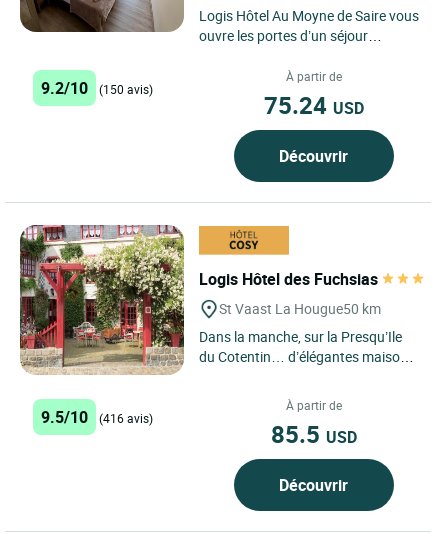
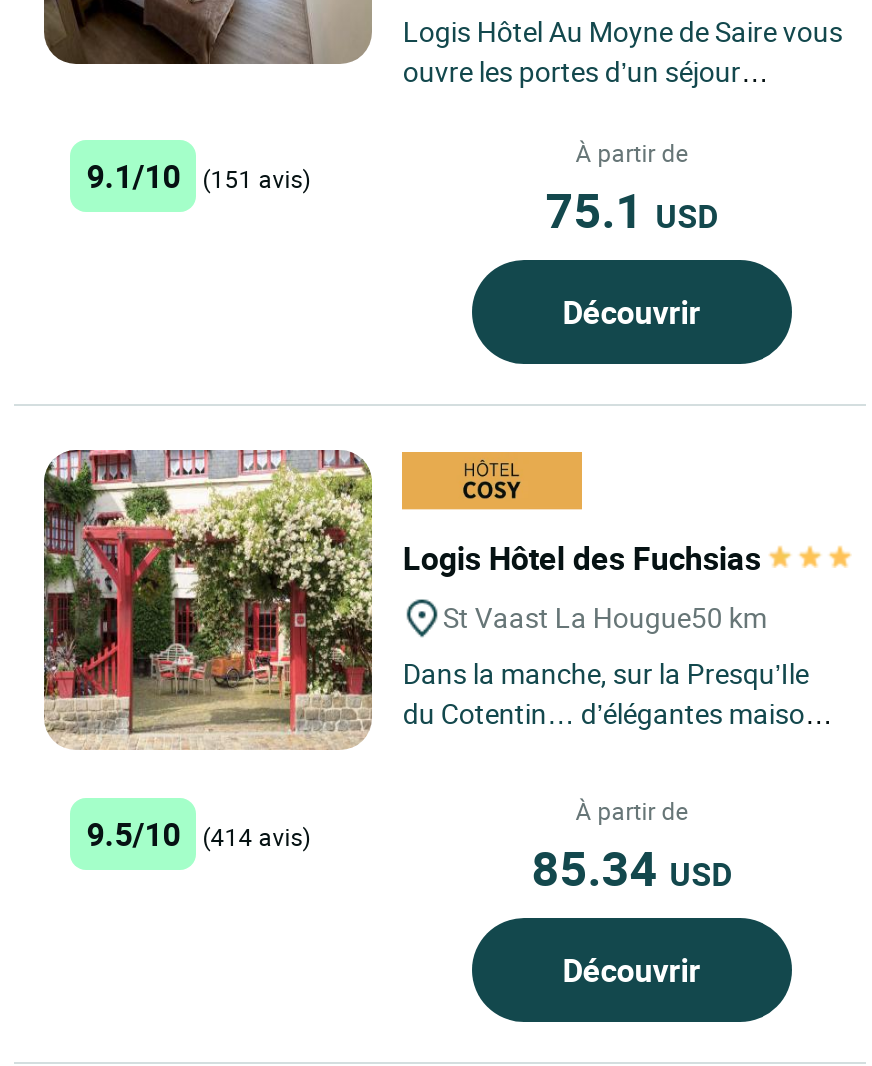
- 9.2/10
+ 9.1/10

- (150 avis)
+ (151 avis)

- 75.24 USD
+ 75.1 USD

- 9.5/10 (416 avis)
+ 9.5/10 (414 avis)

- 85.5 USD
+ 85.34 USD
